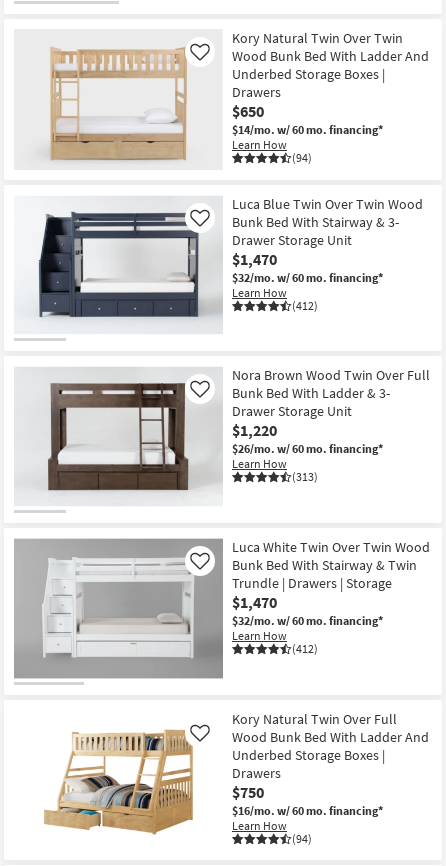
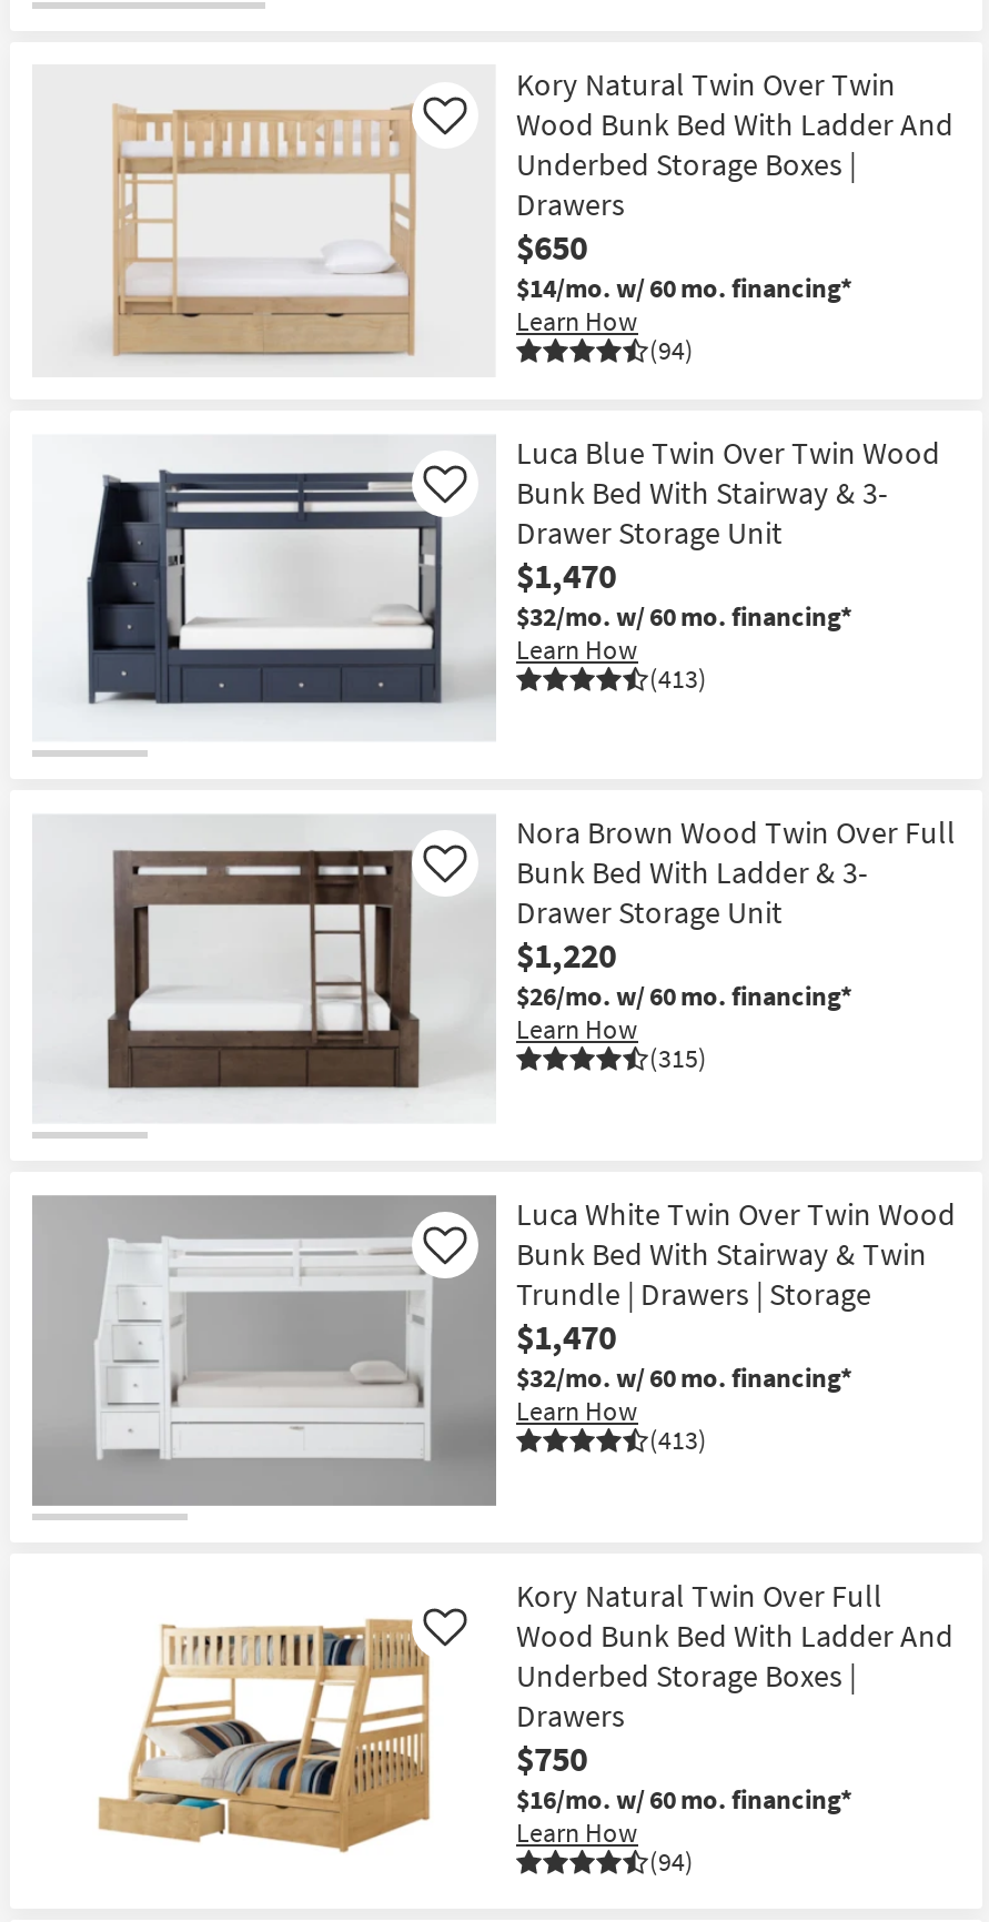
- (412)
+ (413)

- (313)
+ (315)

- (412)
+ (413)
